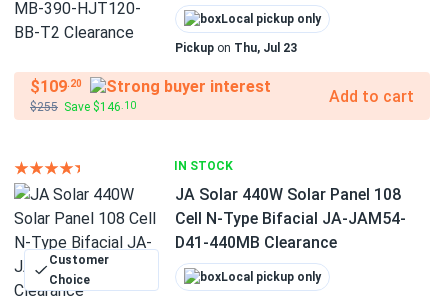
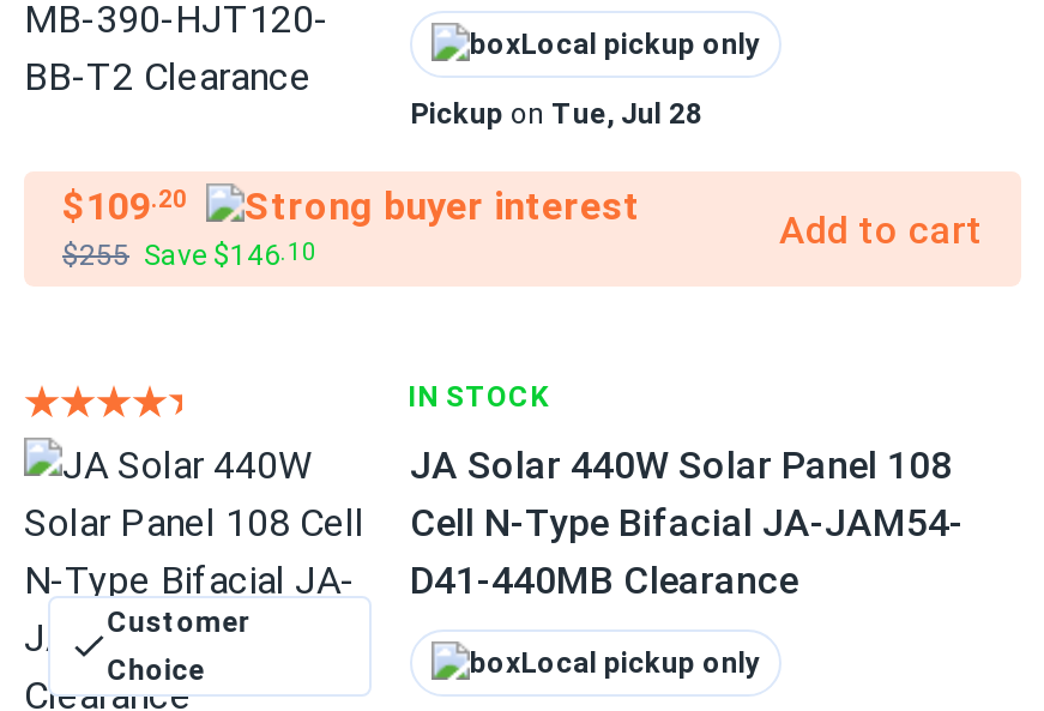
- Pickup on Thu, Jul 23
+ Pickup on Tue, Jul 28
